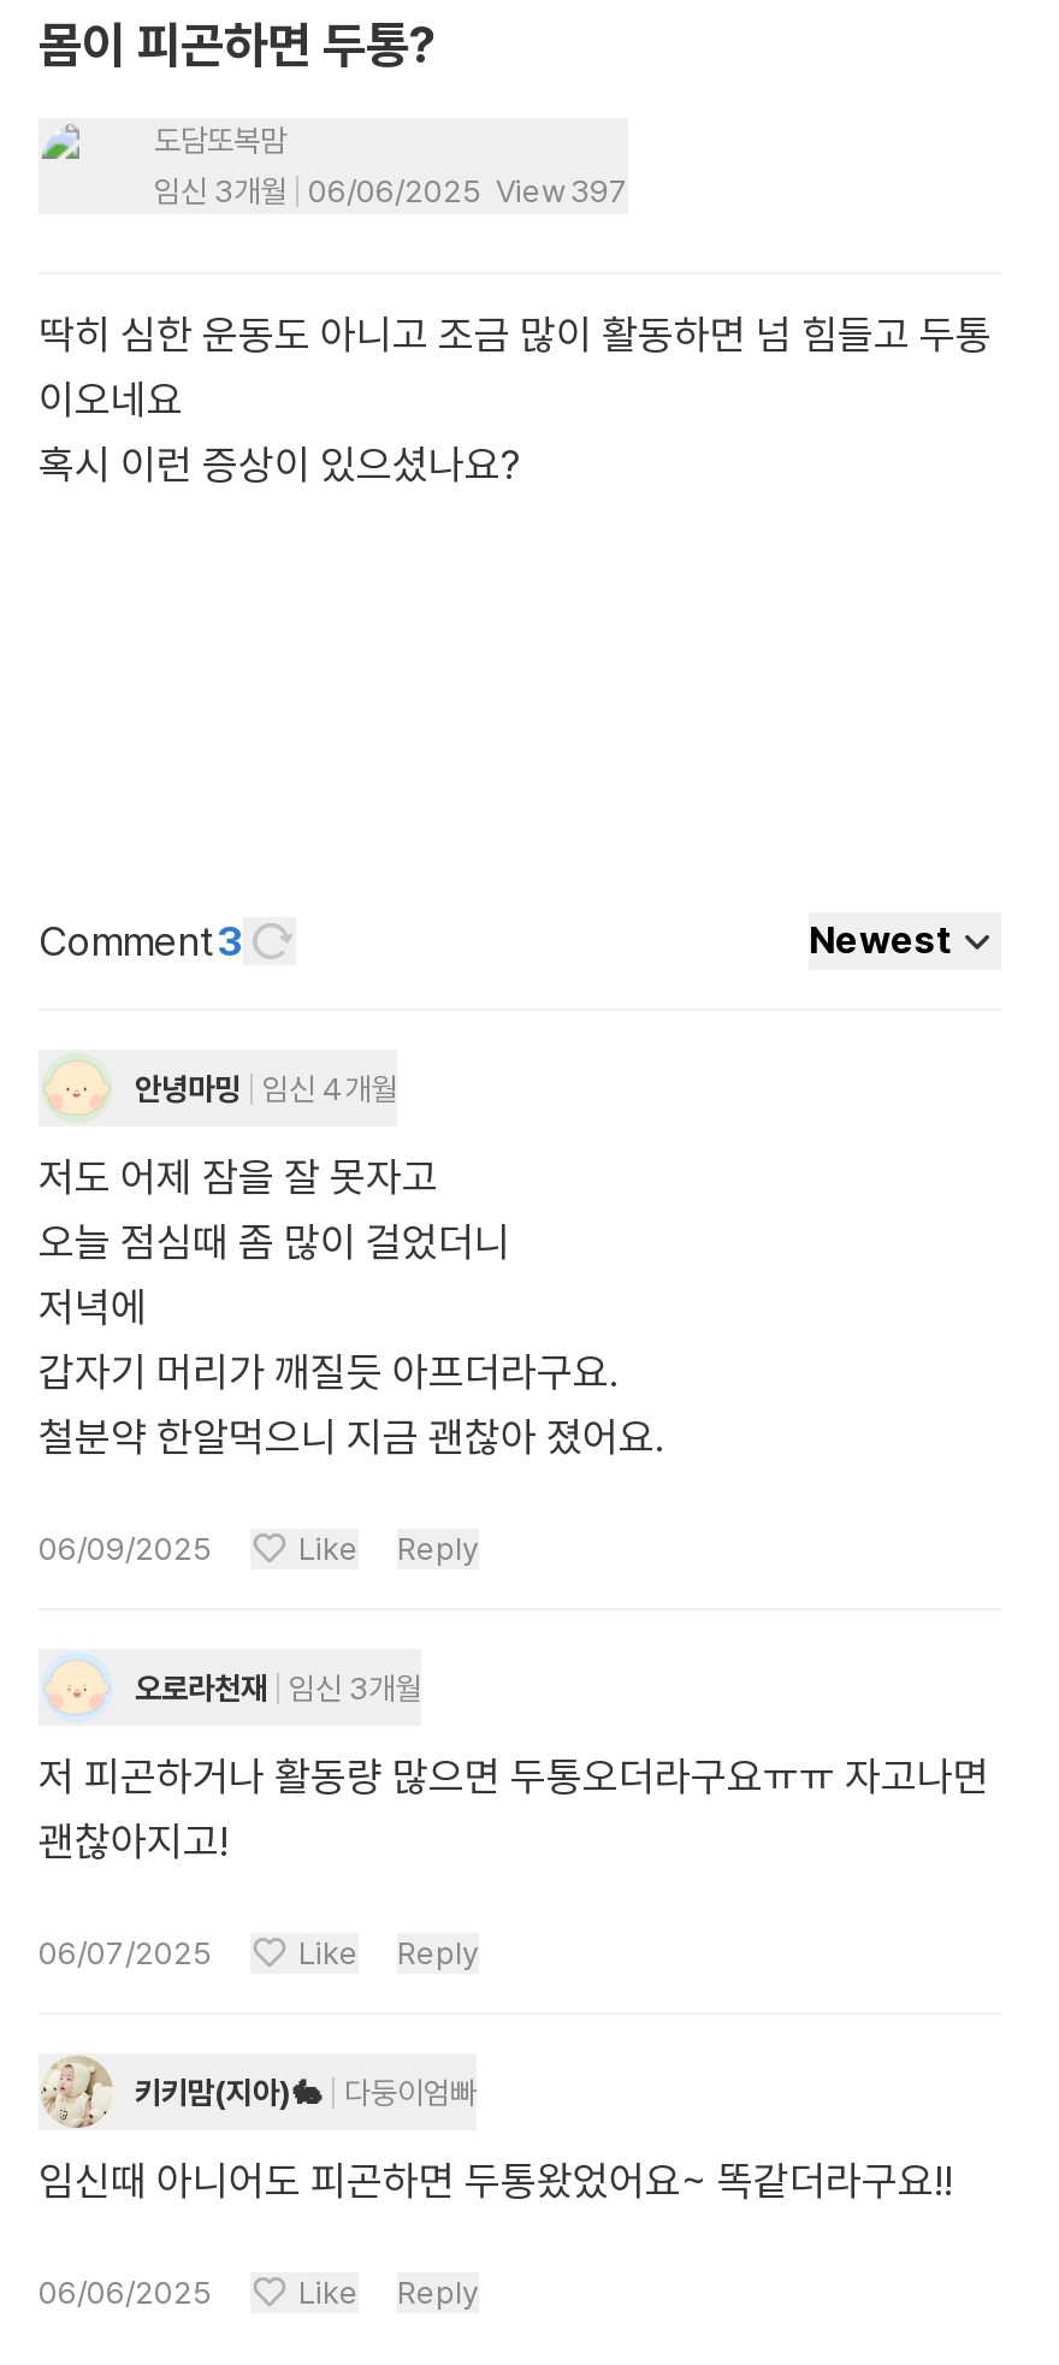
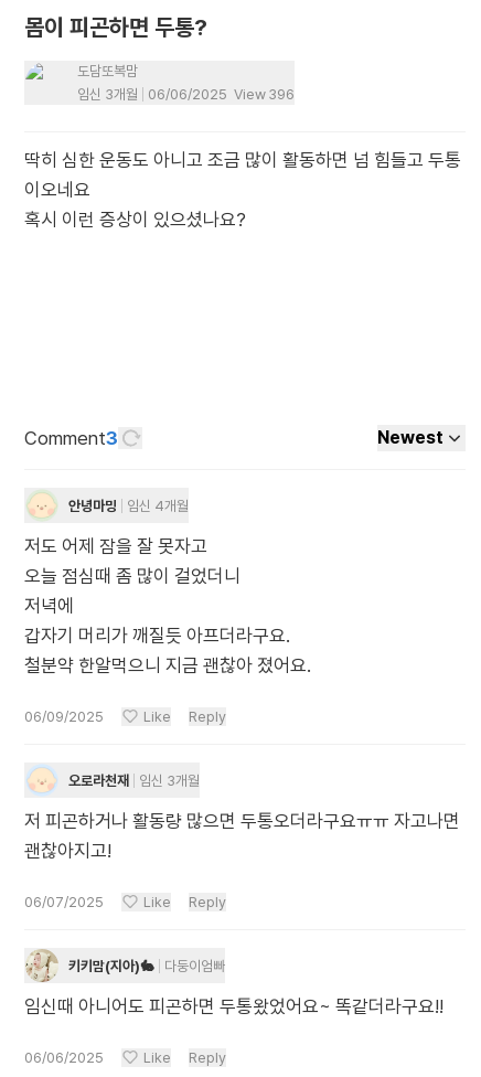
- 임신 3개월 06/06/2025 View 397
+ 임신 3개월 06/06/2025 View 396
